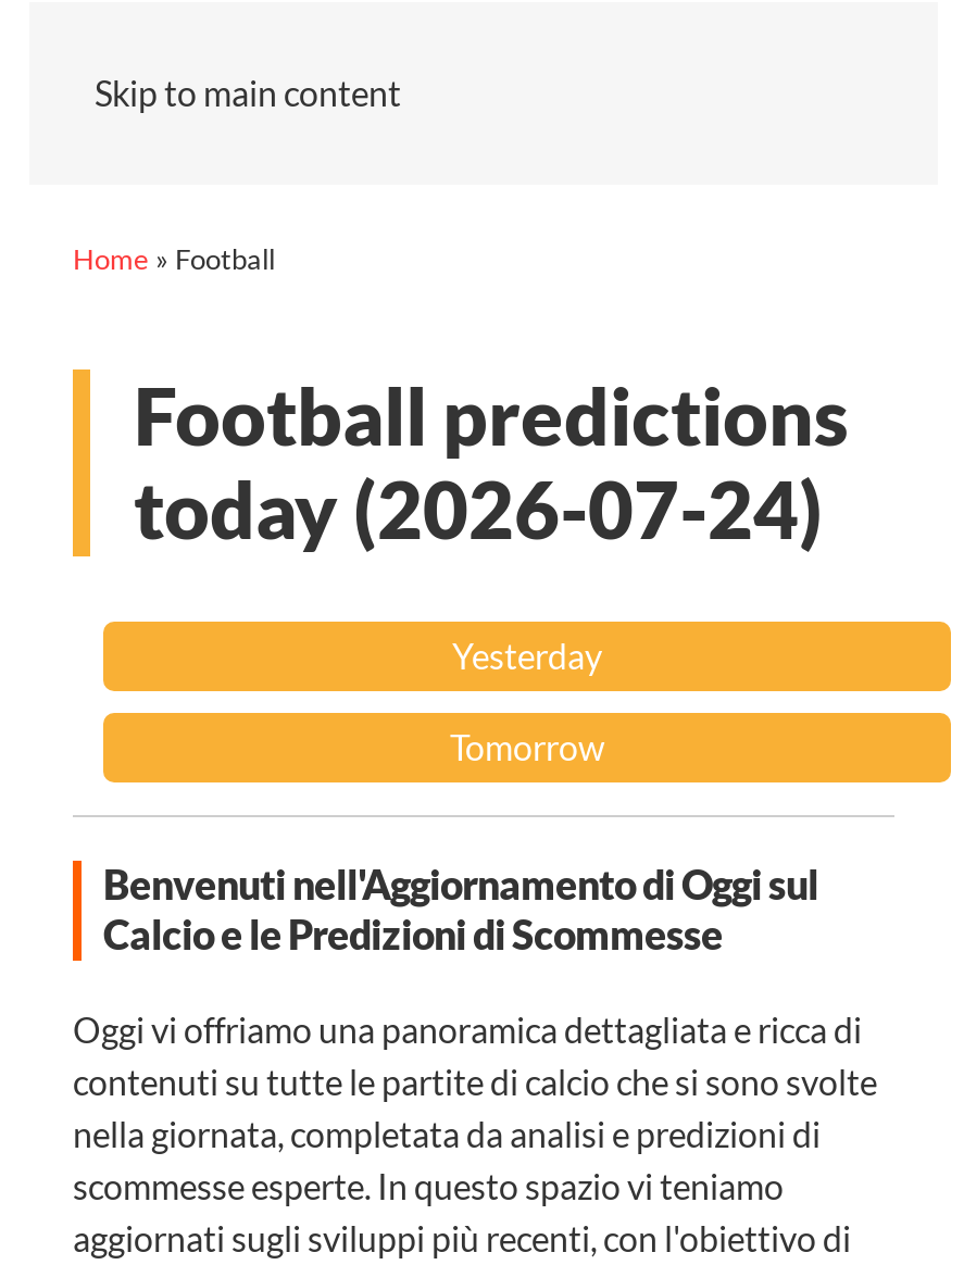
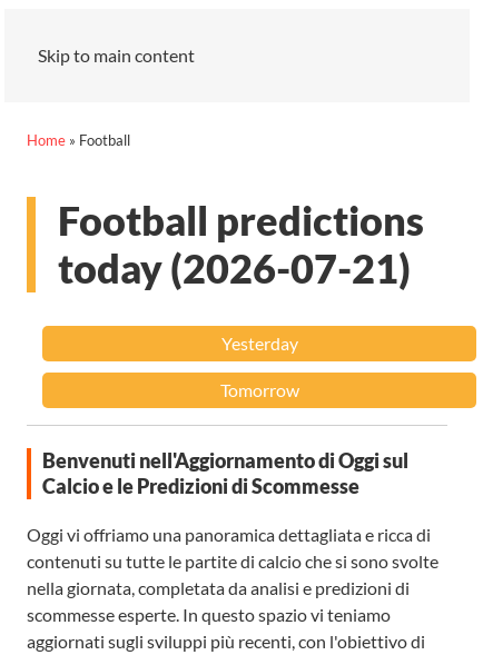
- today (2026-07-24)
+ today (2026-07-21)
